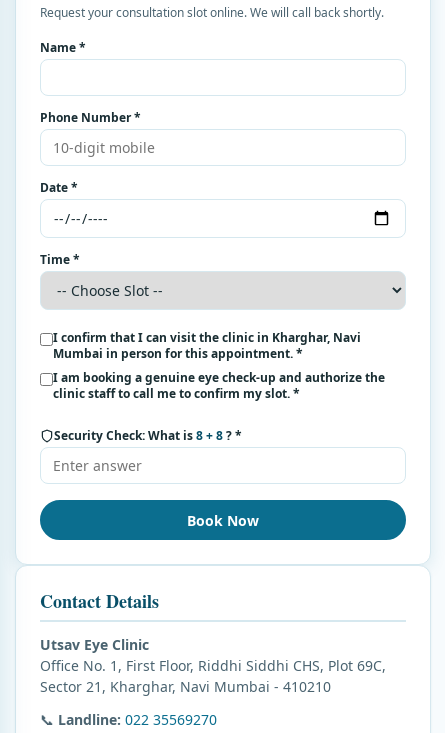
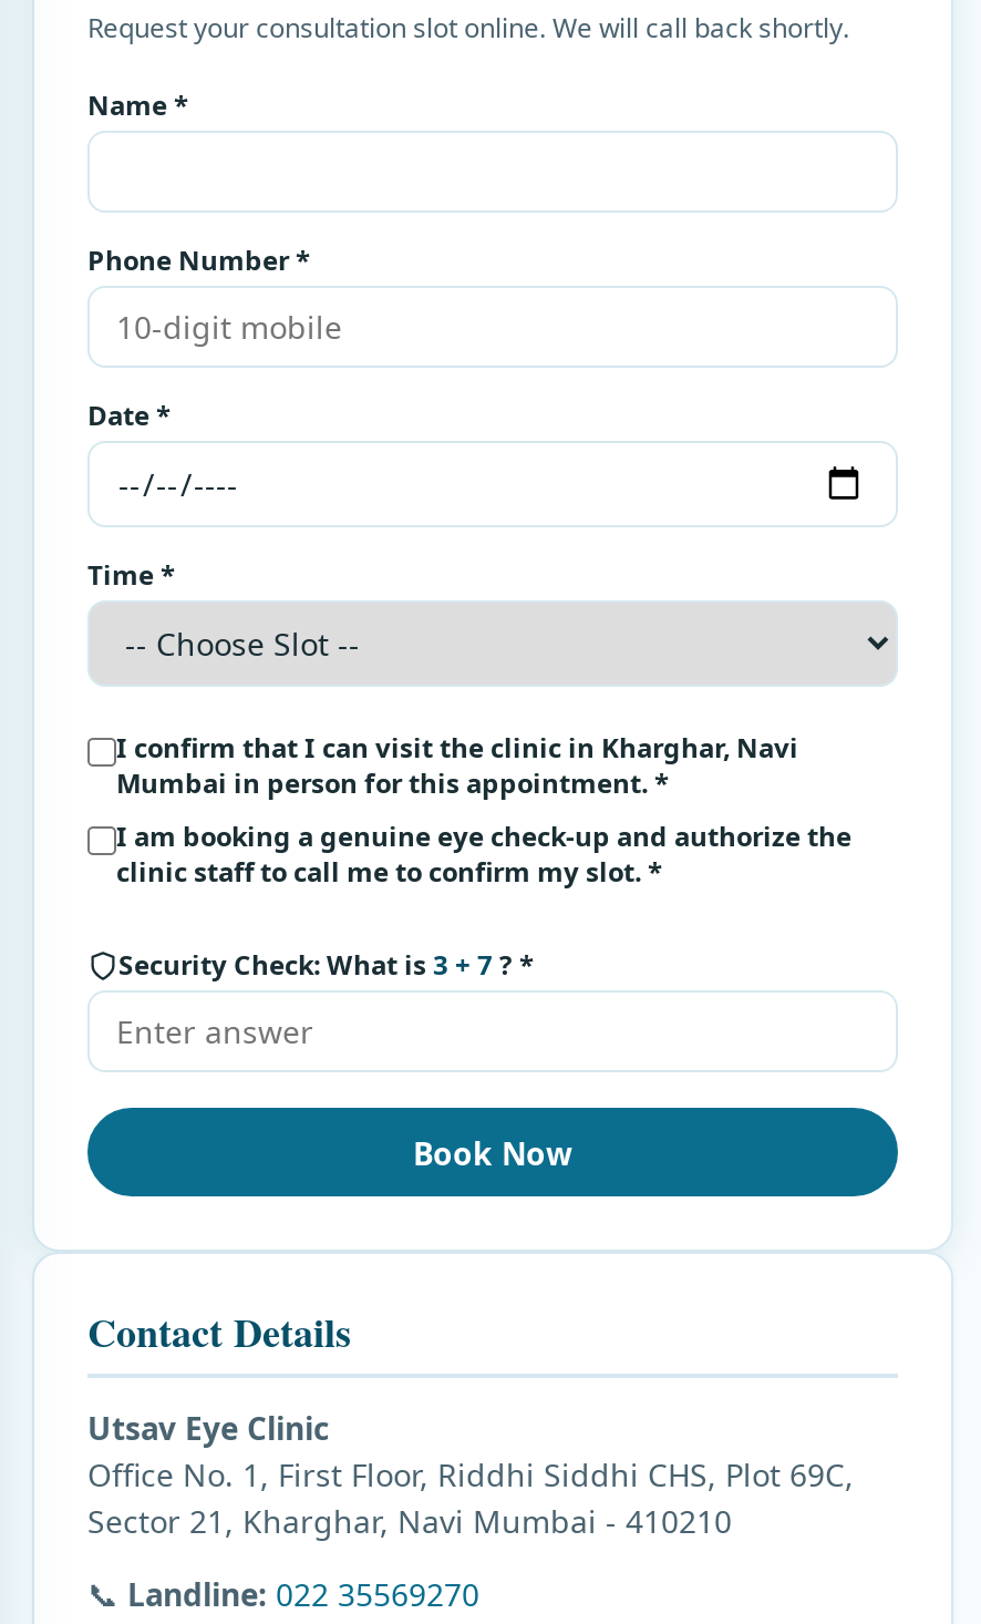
- Security Check: What is 8 + 8 ? *
+ Security Check: What is 3 + 7 ? *
